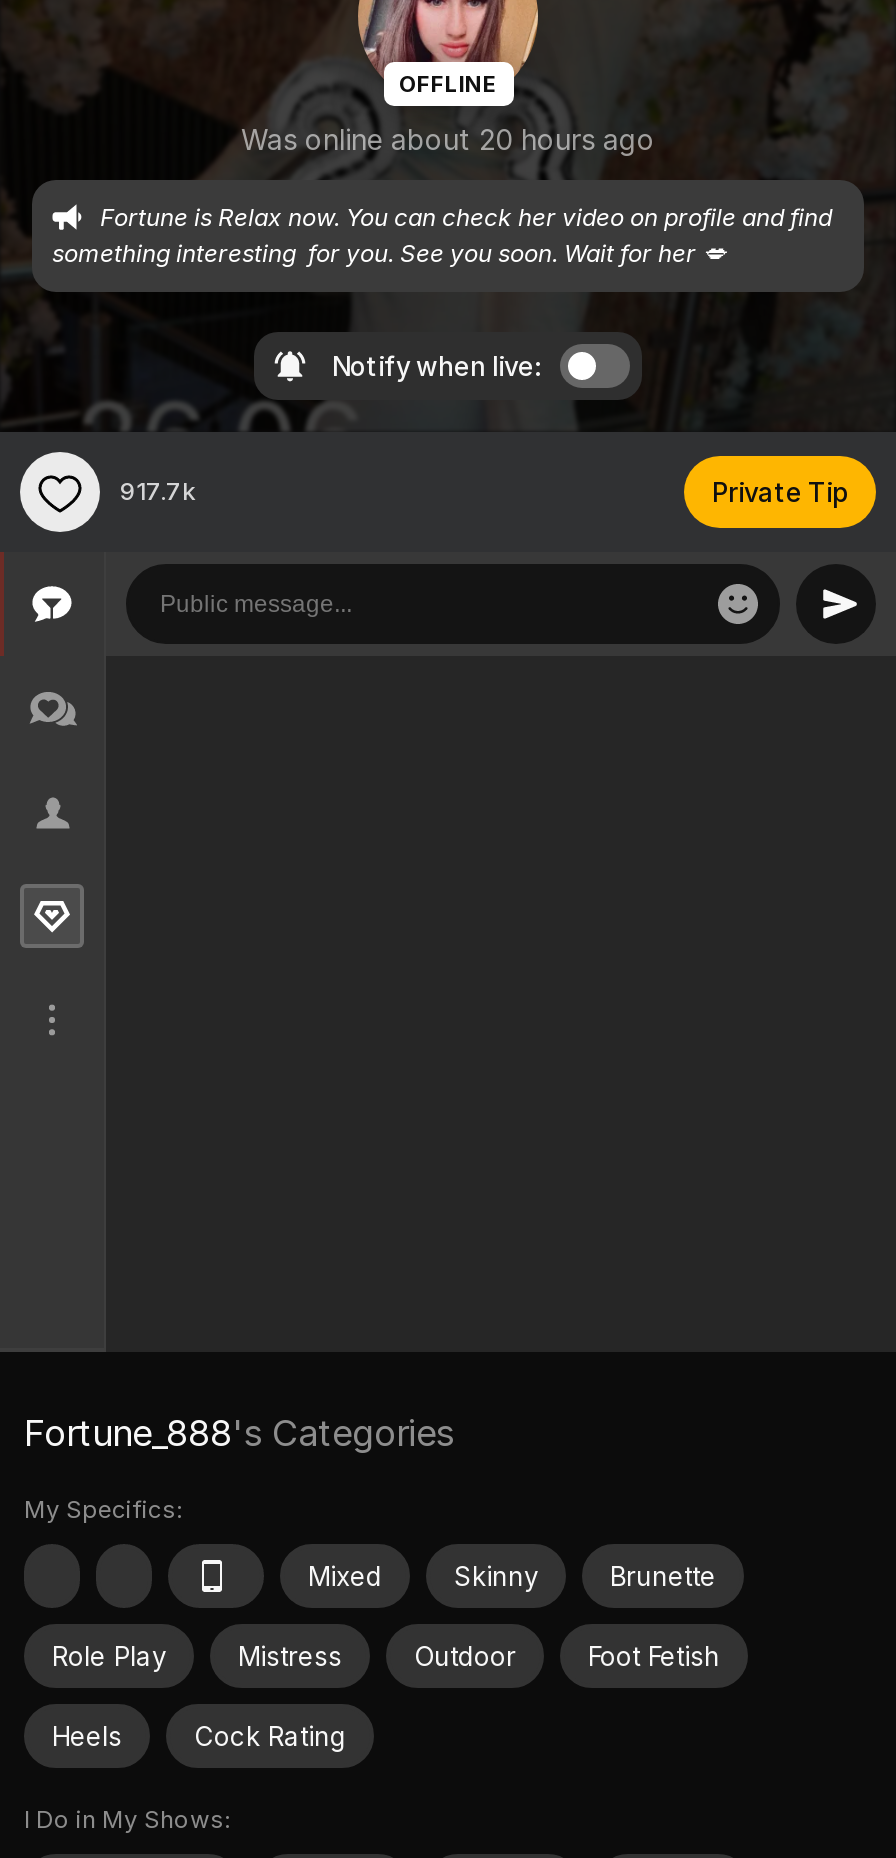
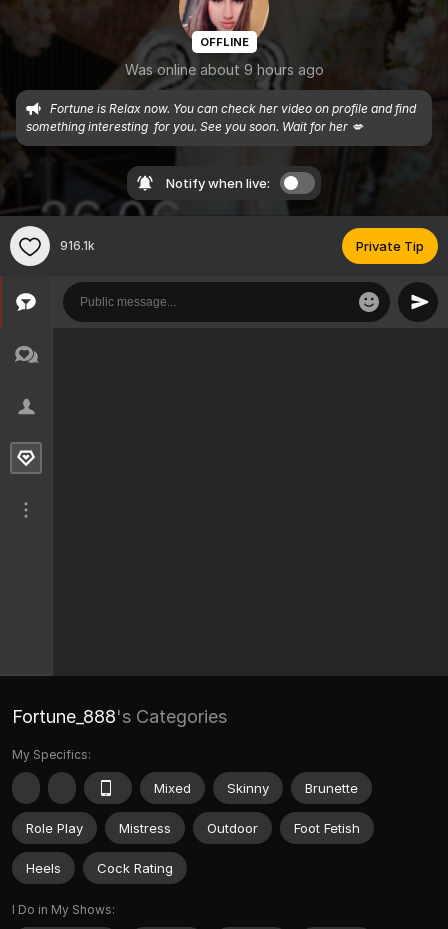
- Was online about 20 hours ago
+ Was online about 9 hours ago

- 917.7k
+ 916.1k
